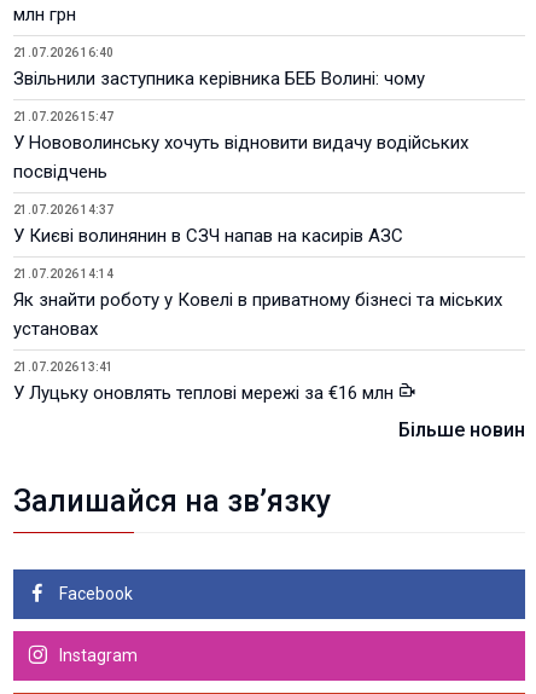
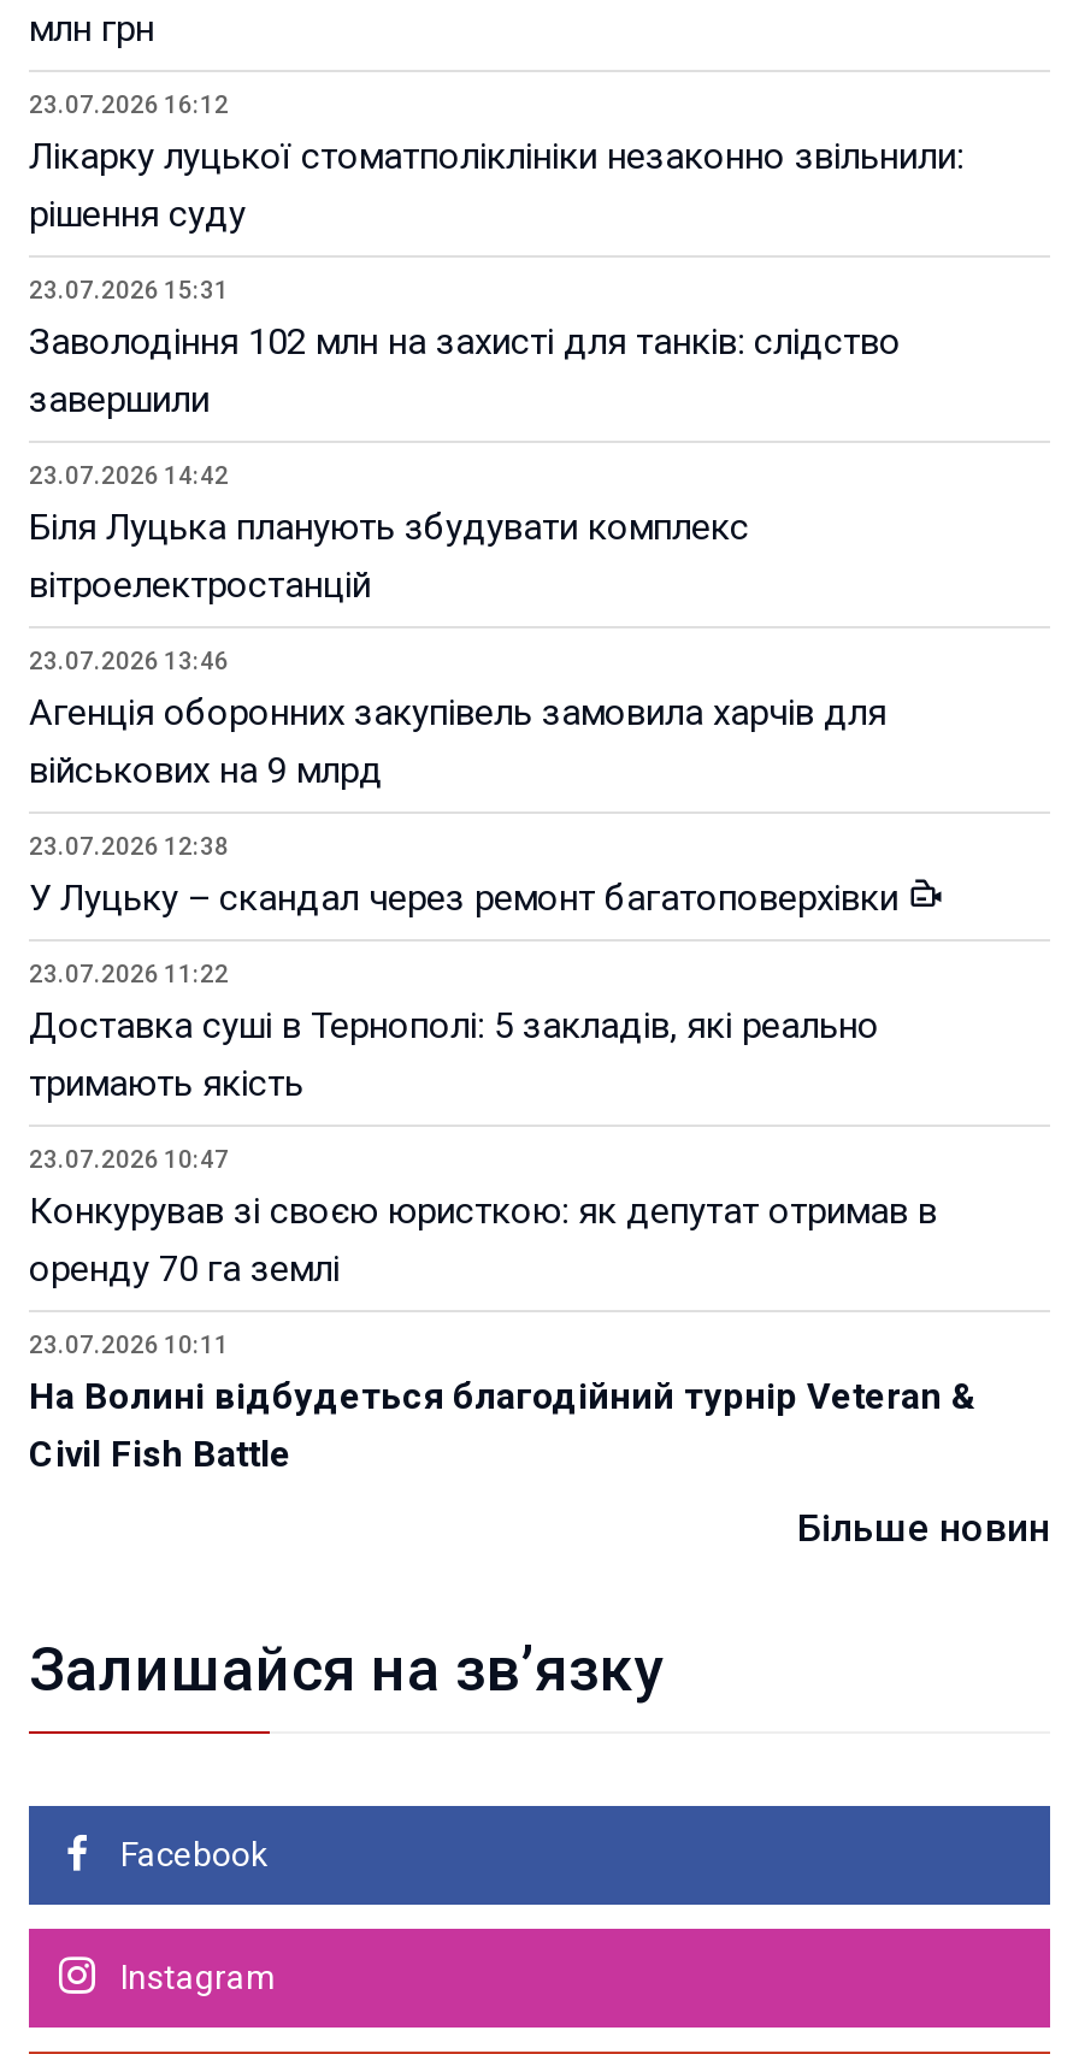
- 21.07.2026 16:40
- Звільнили заступника керівника БЕБ Волині: чому
- 21.07.2026 15:47
- У Нововолинську хочуть відновити видачу водійських
- посвідчень
- 21.07.2026 14:37
- У Києві волинянин в СЗЧ напав на касирів АЗС
- 21.07.2026 14:14
- Як знайти роботу у Ковелі в приватному бізнесі та міських
- установах
- 21.07.2026 13:41
- У Луцьку оновлять теплові мережі за €16 млн
+ 23.07.2026 16:12
+ Лікарку луцької стоматполіклініки незаконно звільнили:
+ рішення суду
+ 23.07.2026 15:31
+ Заволодіння 102 млн на захисті для танків: слідство
+ завершили
+ 23.07.2026 14:42
+ Біля Луцька планують збудувати комплекс
+ вітроелектростанцій
+ 23.07.2026 13:46
+ Агенція оборонних закупівель замовила харчів для
+ військових на 9 млрд
+ 23.07.2026 12:38
+ У Луцьку – скандал через ремонт багатоповерхівки
+ 23.07.2026 11:22
+ Доставка суші в Тернополі: 5 закладів, які реально
+ тримають якість
+ 23.07.2026 10:47
+ Конкурував зі своєю юристкою: як депутат отримав в
+ оренду 70 га землі
+ 23.07.2026 10:11
+ На Волині відбудеться благодійний турнір Veteran &
+ Civil Fish Battle
